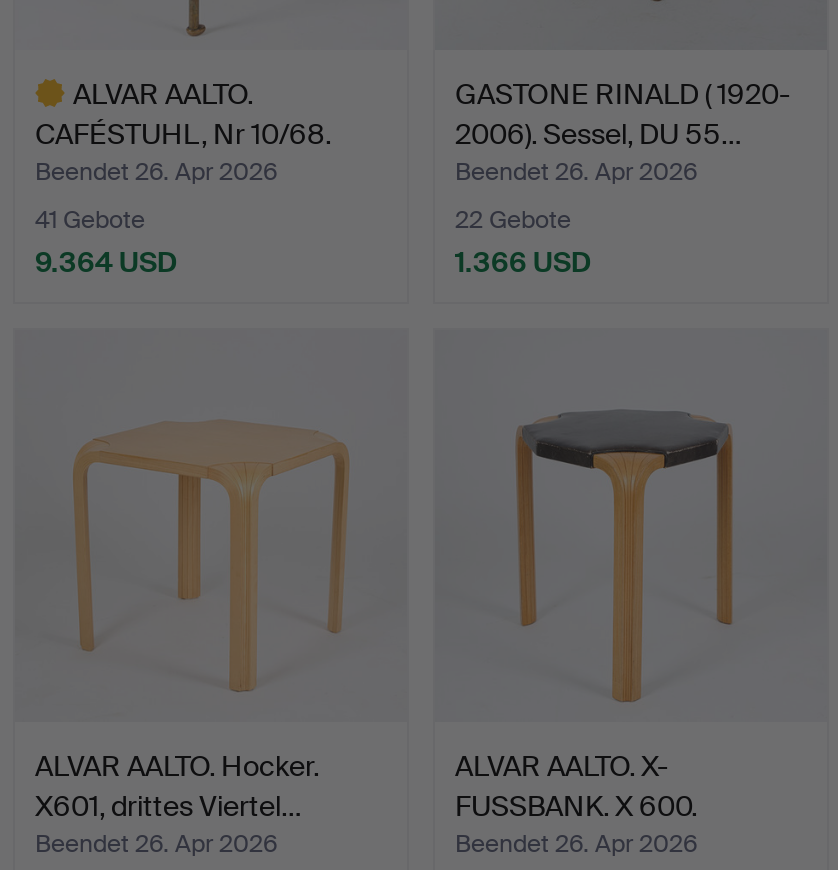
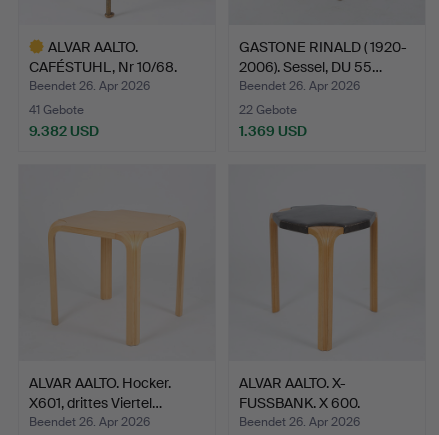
- 9.364 USD
+ 9.382 USD

- 1.366 USD
+ 1.369 USD
